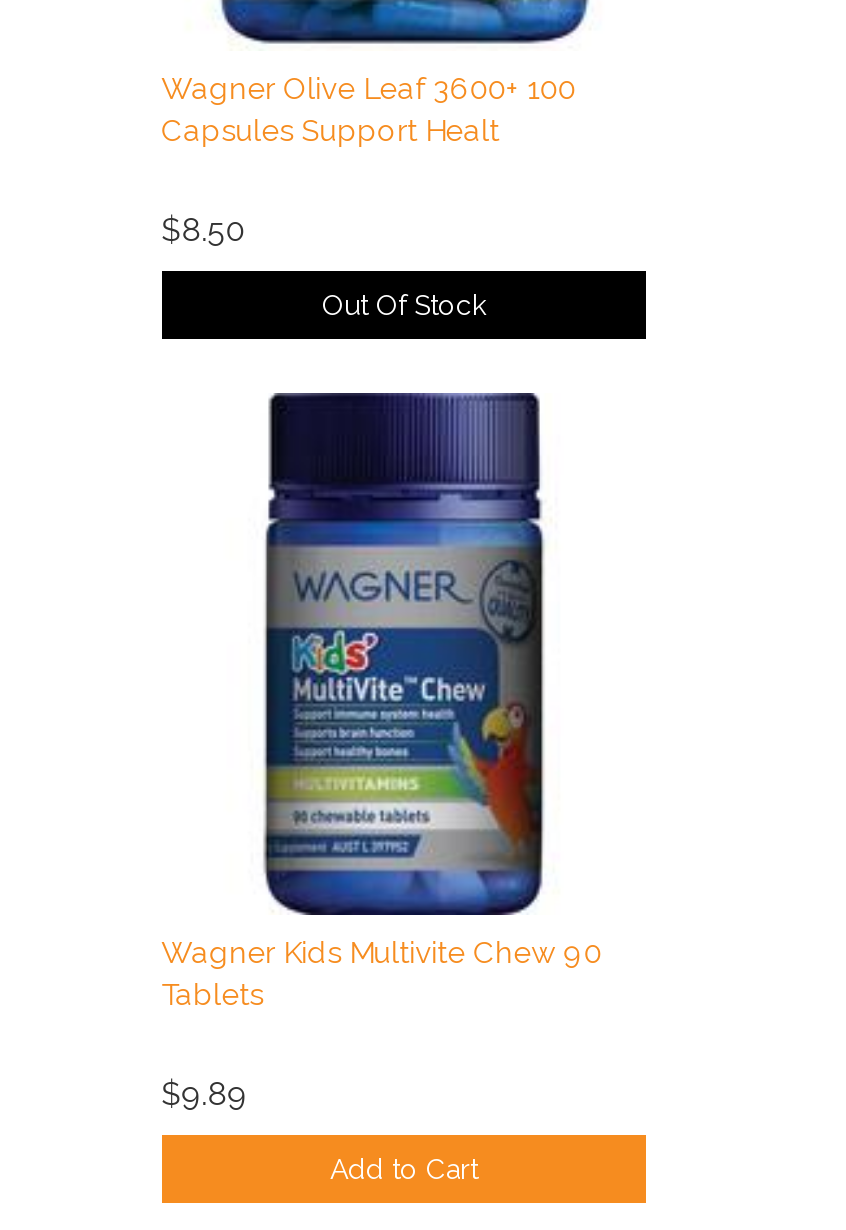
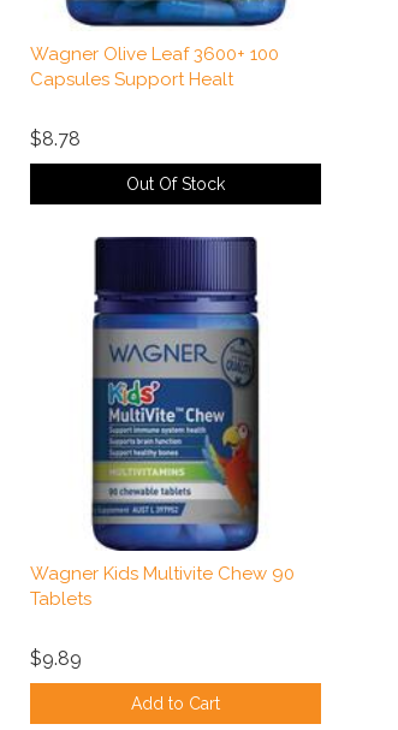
- $8.50
+ $8.78
